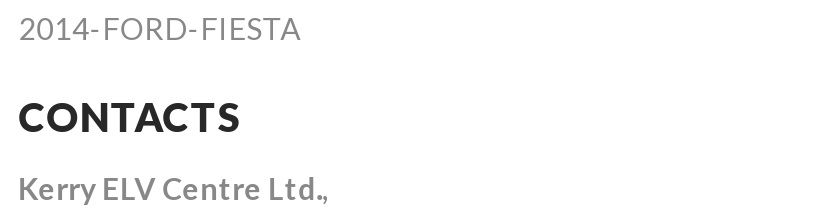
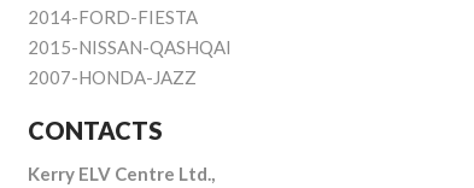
+ 2015-NISSAN-QASHQAI
+ 2007-HONDA-JAZZ
